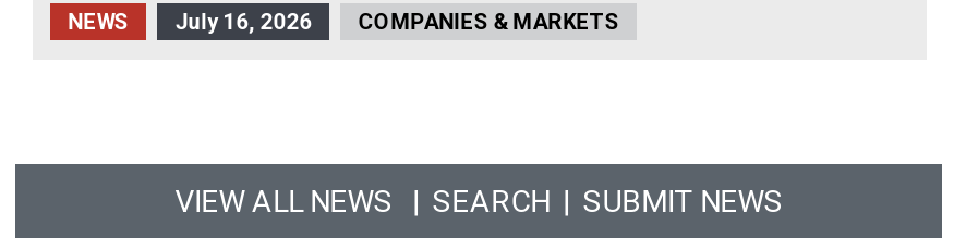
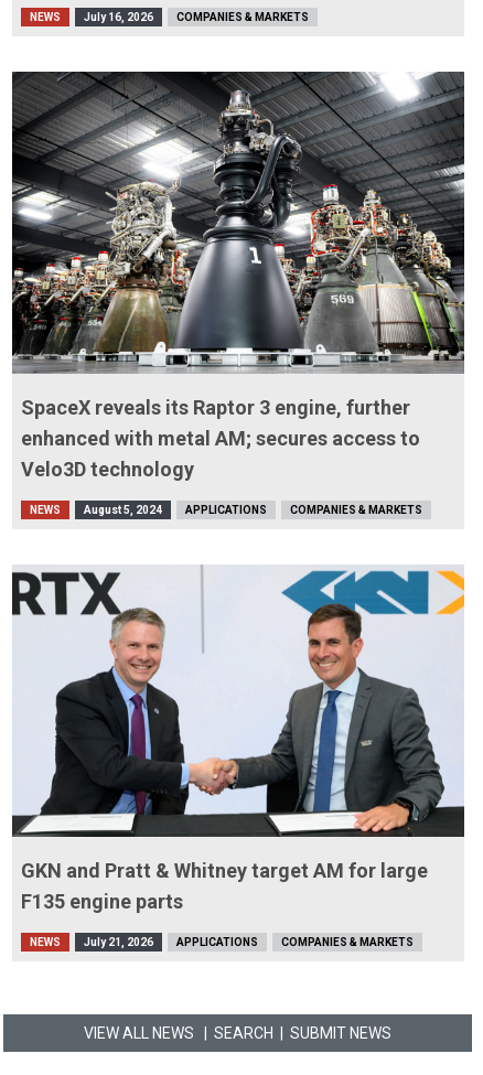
+ [image]
+ SpaceX reveals its Raptor 3 engine, further
+ enhanced with metal AM; secures access to
+ Velo3D technology
+ APPLICATIONS
+ COMPANIES & MARKETS
+ NEWS
+ August 5, 2024

+ [image]
+ GKN and Pratt & Whitney target AM for large
+ F135 engine parts
+ APPLICATIONS
+ COMPANIES & MARKETS
+ NEWS
+ July 21, 2026
